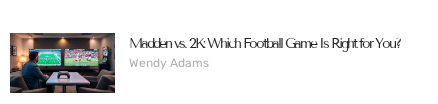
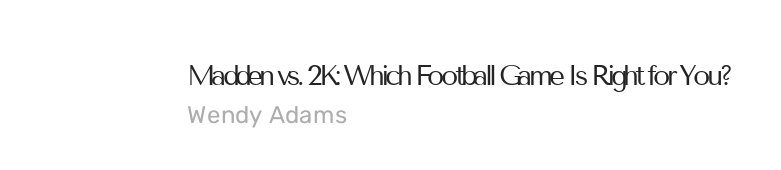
- [image]
